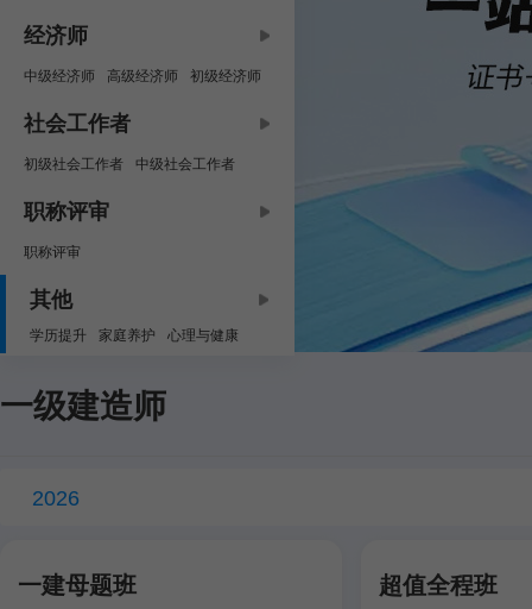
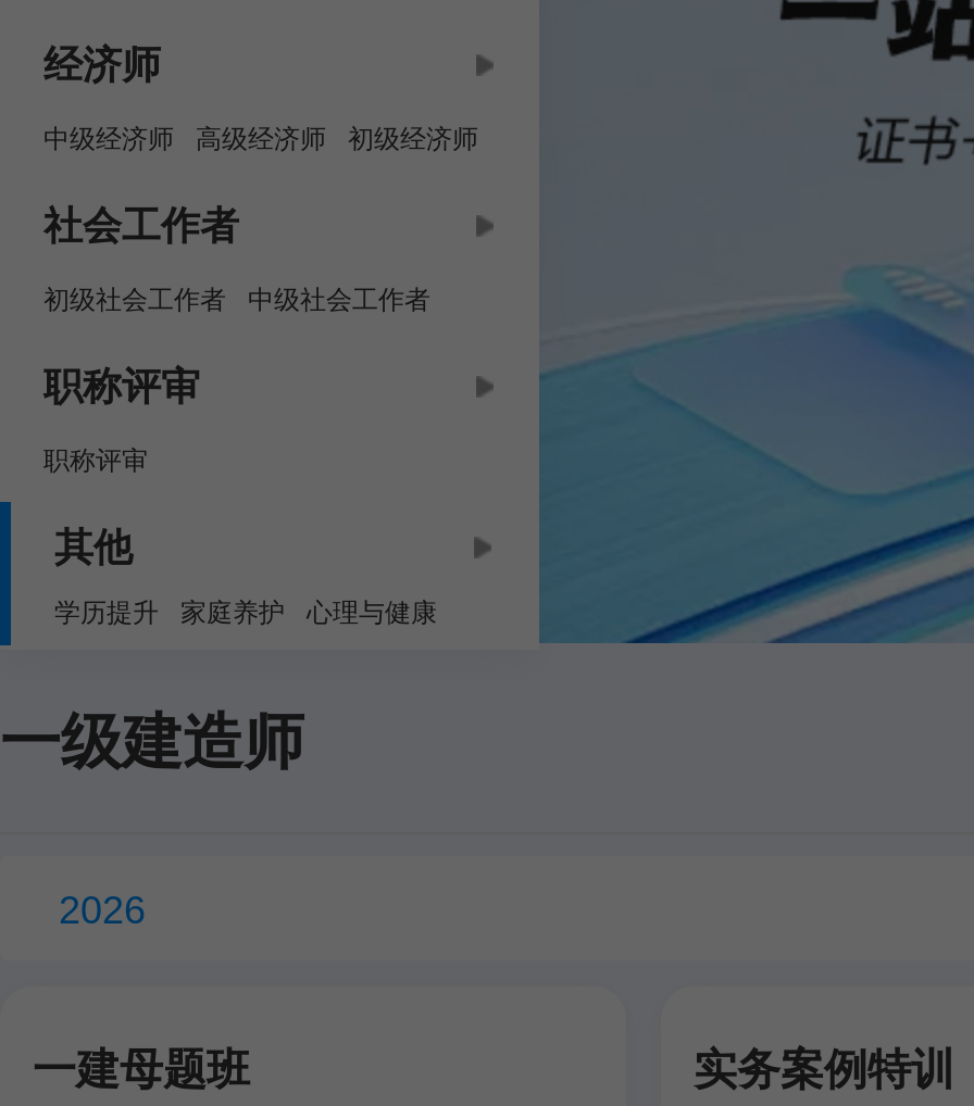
- 超值全程班
+ 实务案例特训
